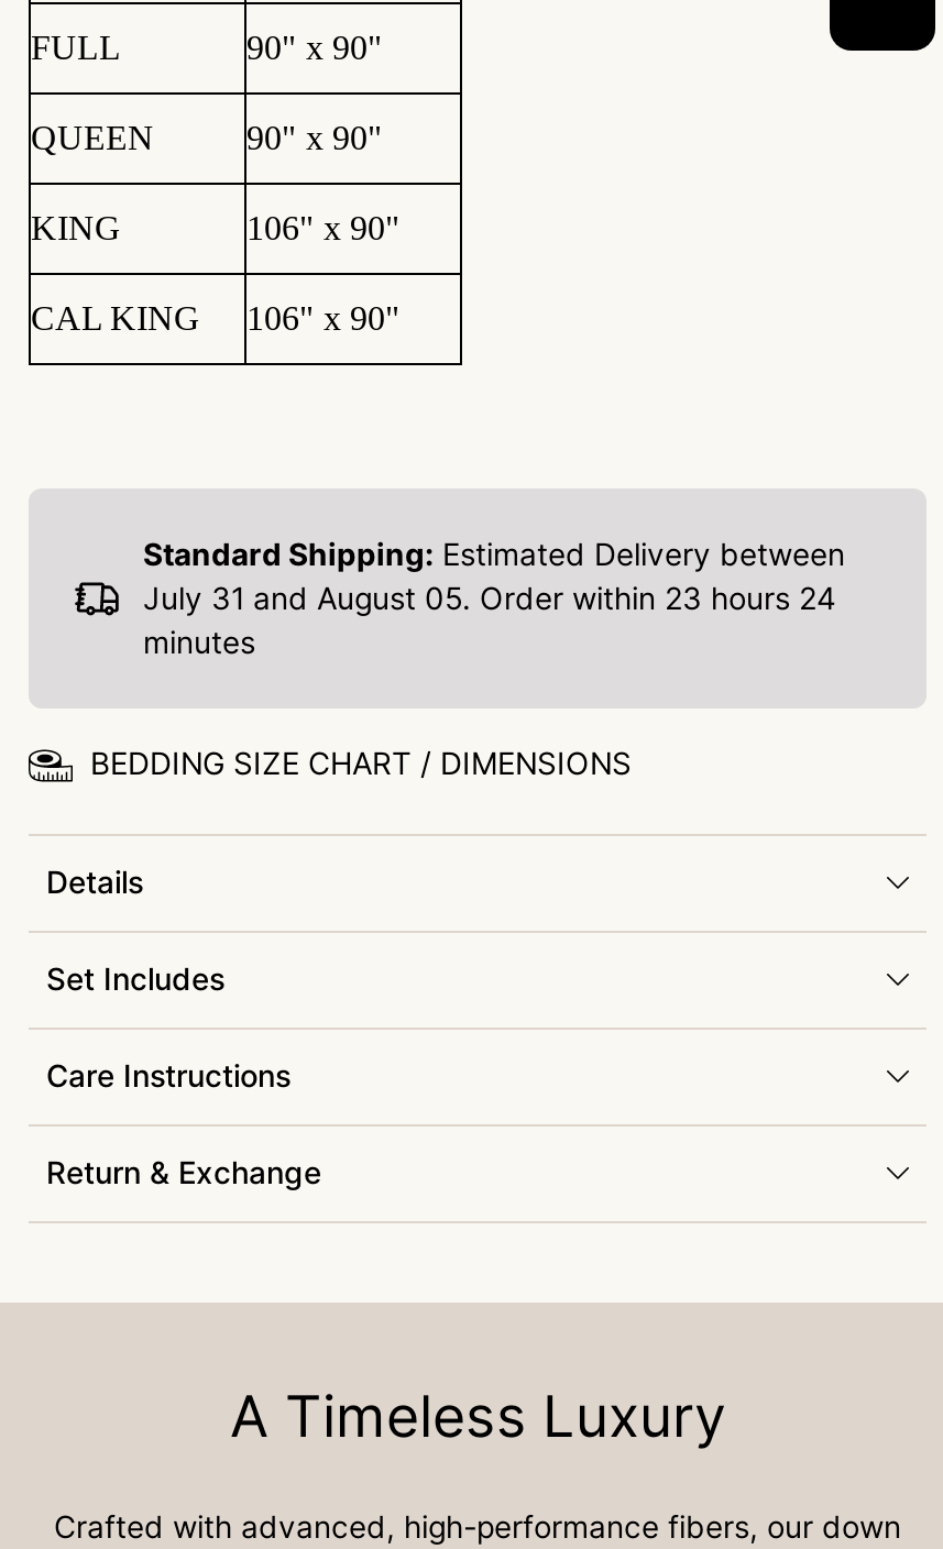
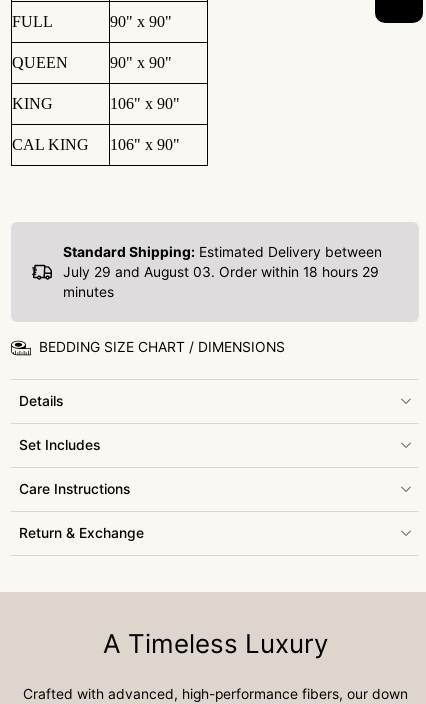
- July 31 and August 05. Order within 23 hours 24
+ July 29 and August 03. Order within 18 hours 29
